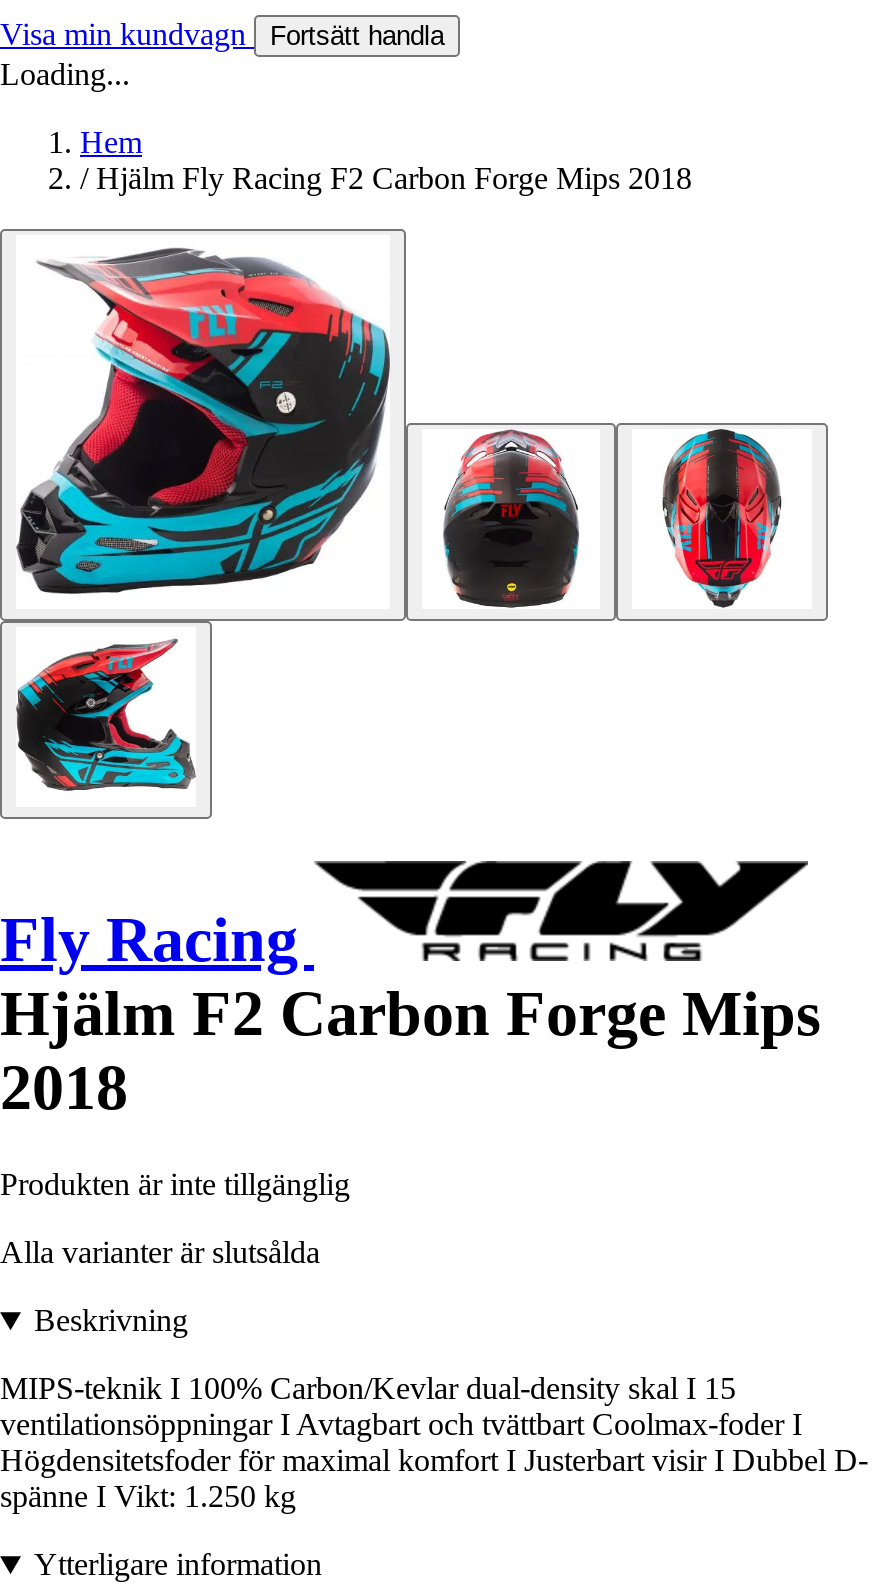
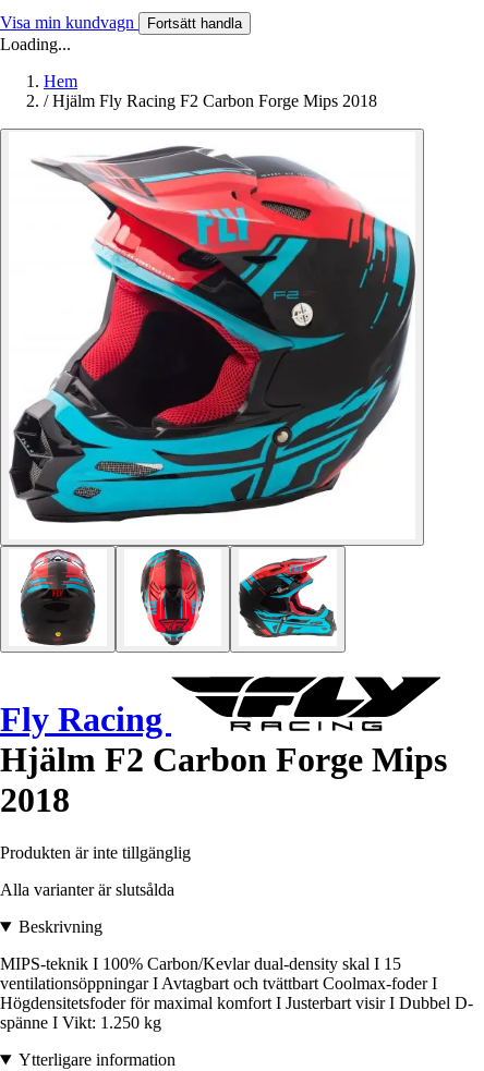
- [image]
+ [image]
